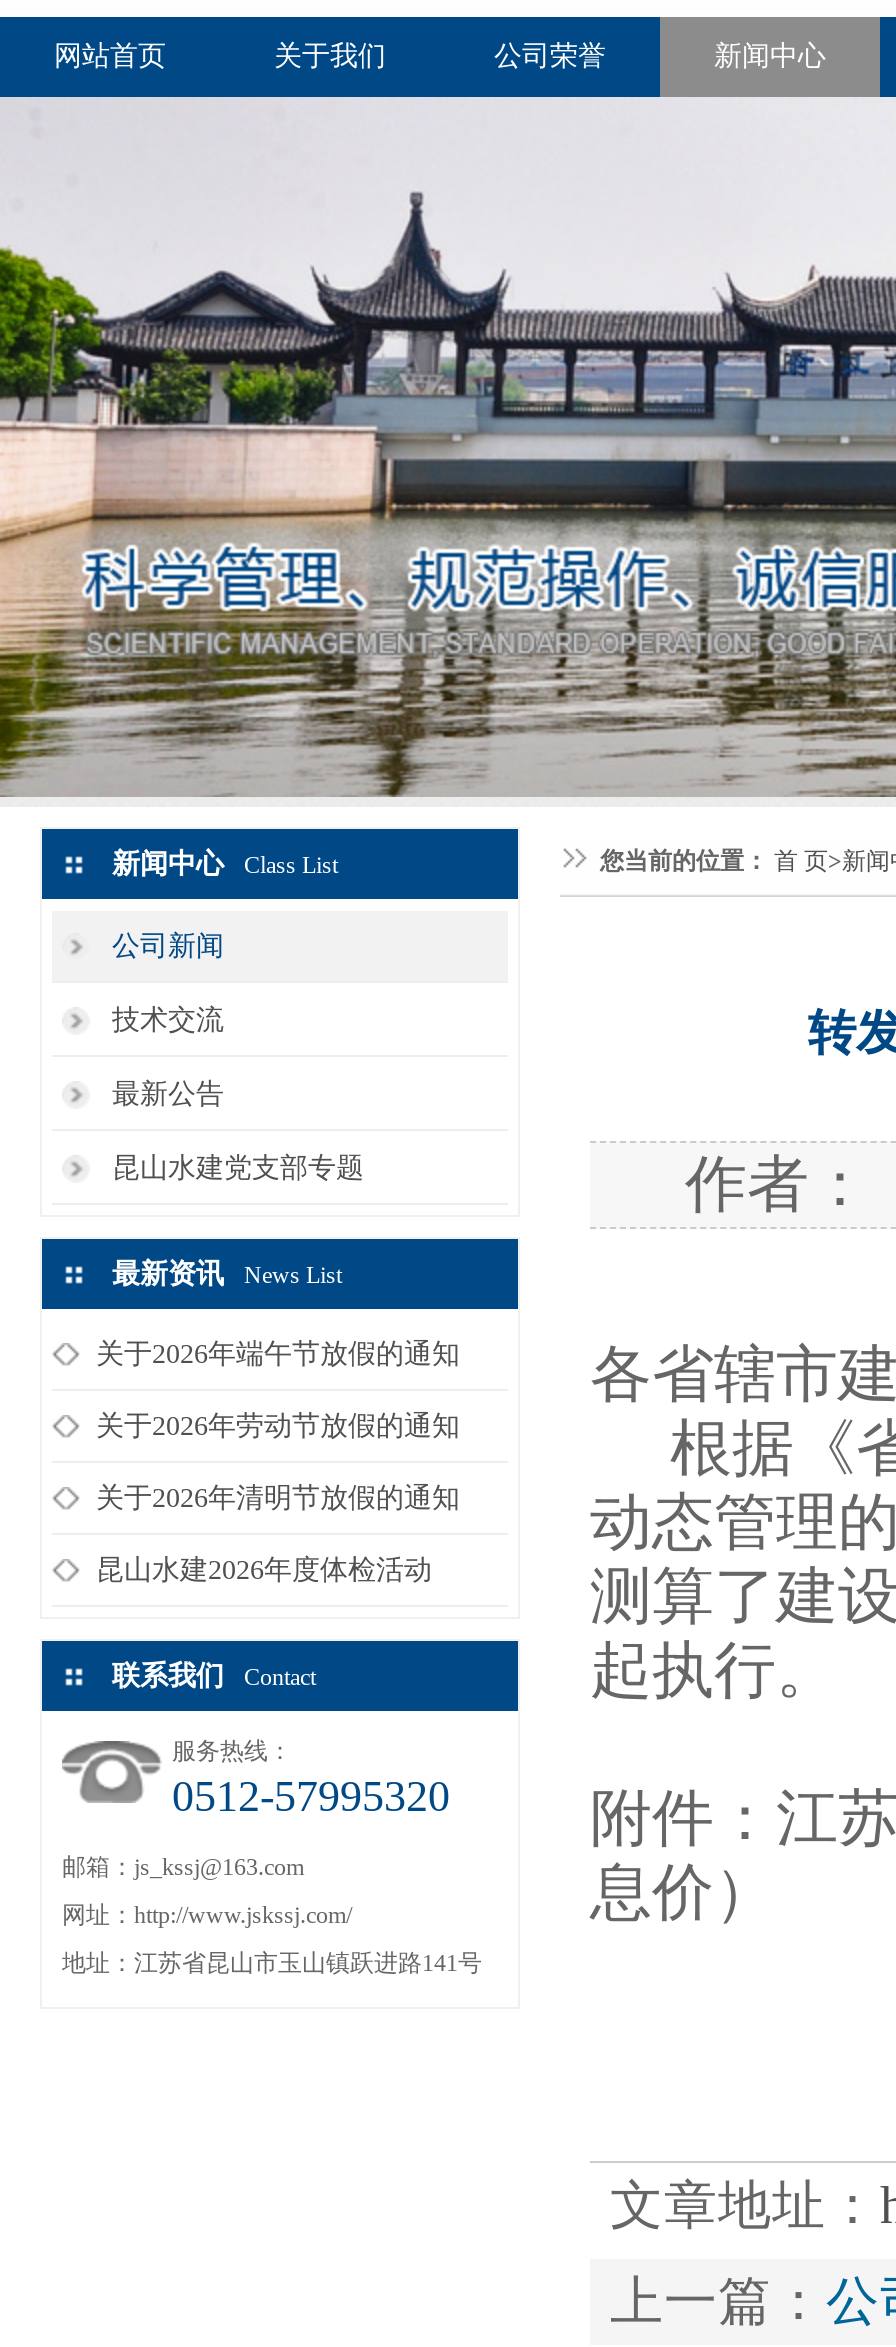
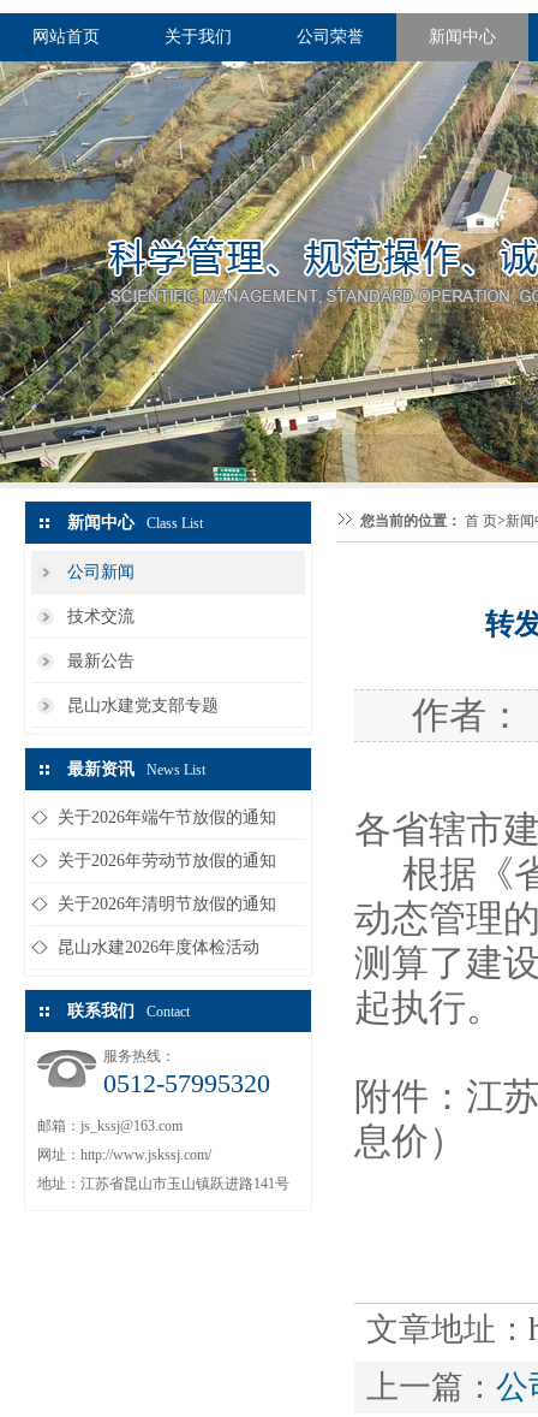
- [image]
+ [image]
